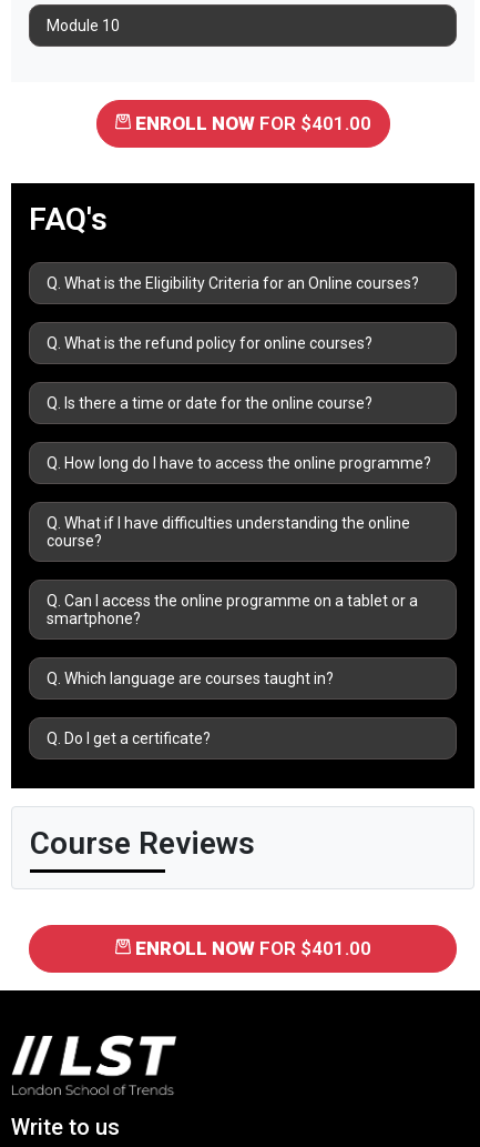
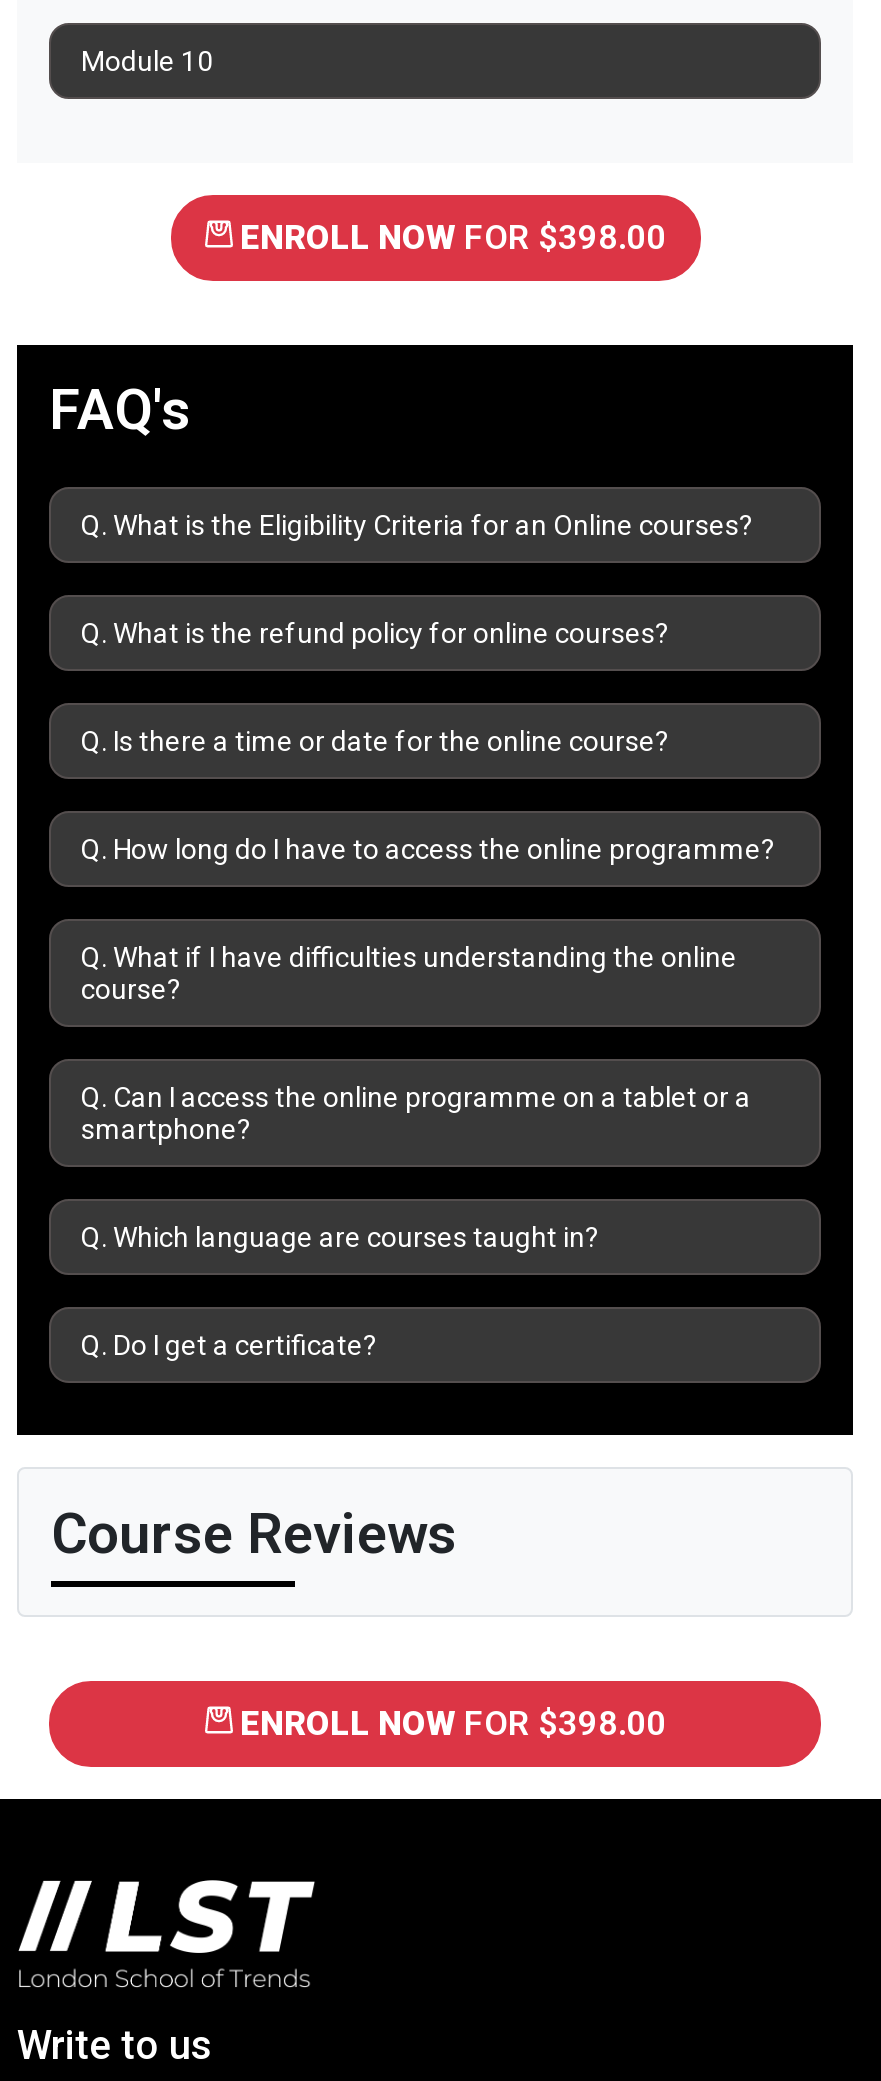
- ENROLL NOW FOR $401.00
+ ENROLL NOW FOR $398.00

- ENROLL NOW FOR $401.00
+ ENROLL NOW FOR $398.00
